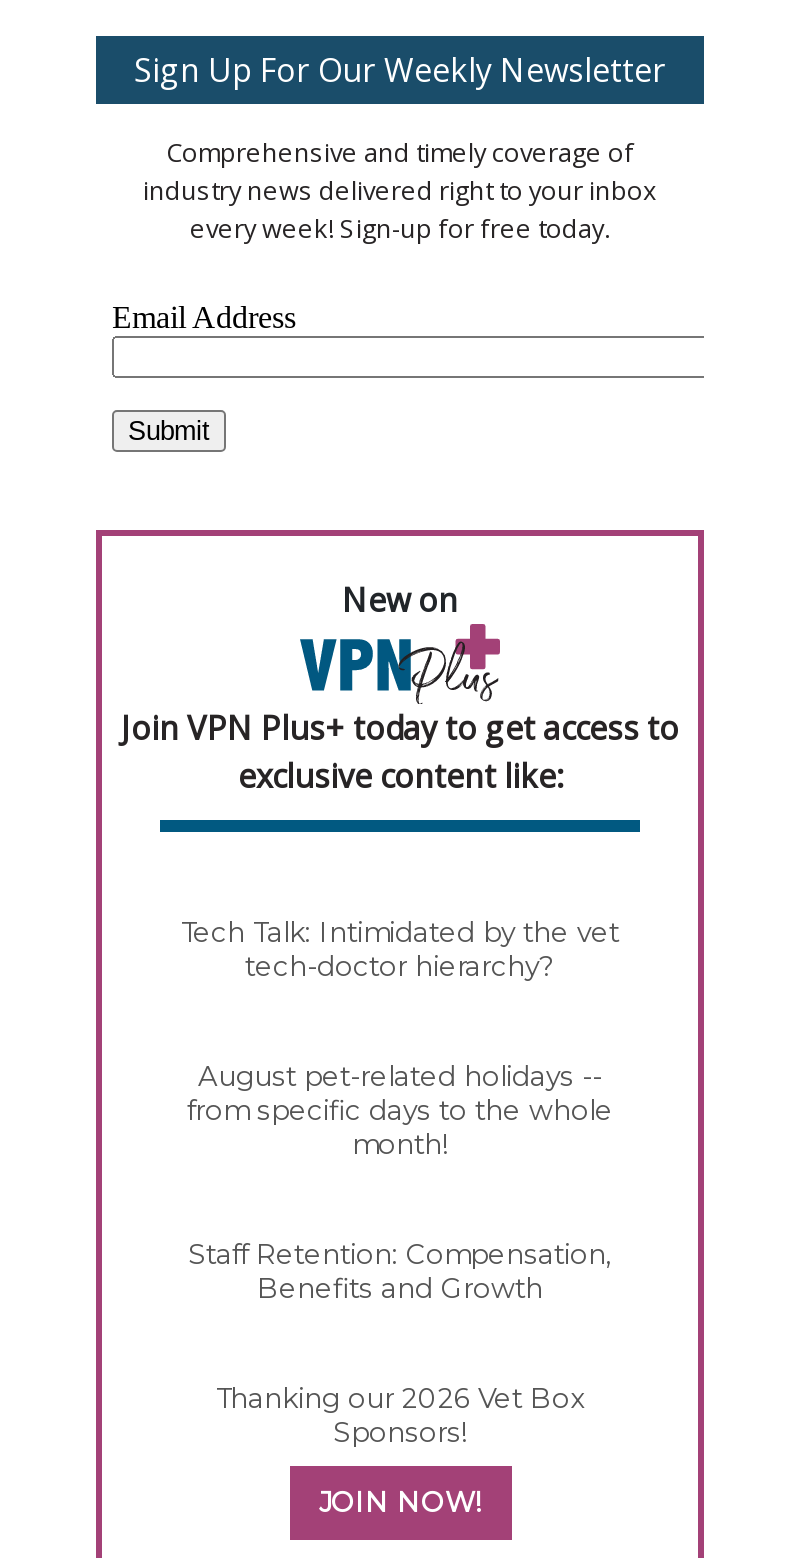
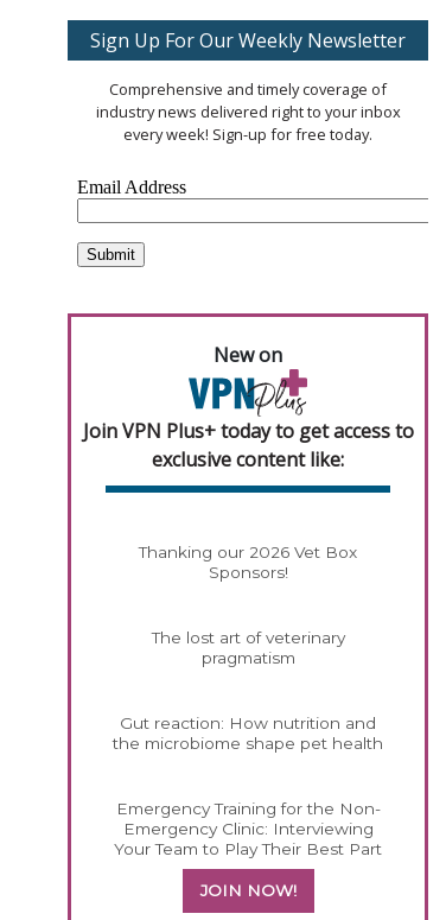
- Tech Talk: Intimidated by the vet
- tech-doctor hierarchy?
- August pet-related holidays --
- from specific days to the whole
- month!
- Staff Retention: Compensation,
- Benefits and Growth

moved up: Thanking our 2026 Vet Box | Sponsors!

+ The lost art of veterinary
+ pragmatism
+ Gut reaction: How nutrition and
+ the microbiome shape pet health
+ Emergency Training for the Non-
+ Emergency Clinic: Interviewing
+ Your Team to Play Their Best Part
